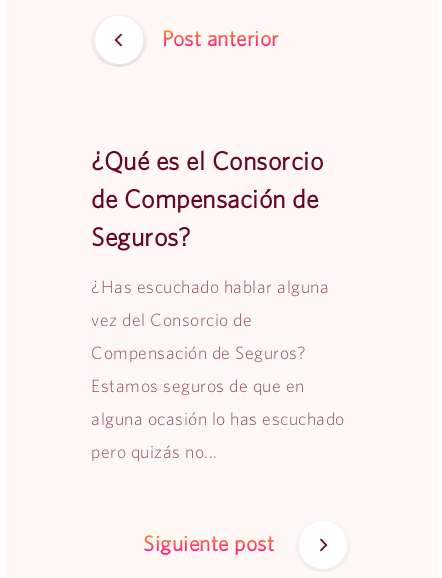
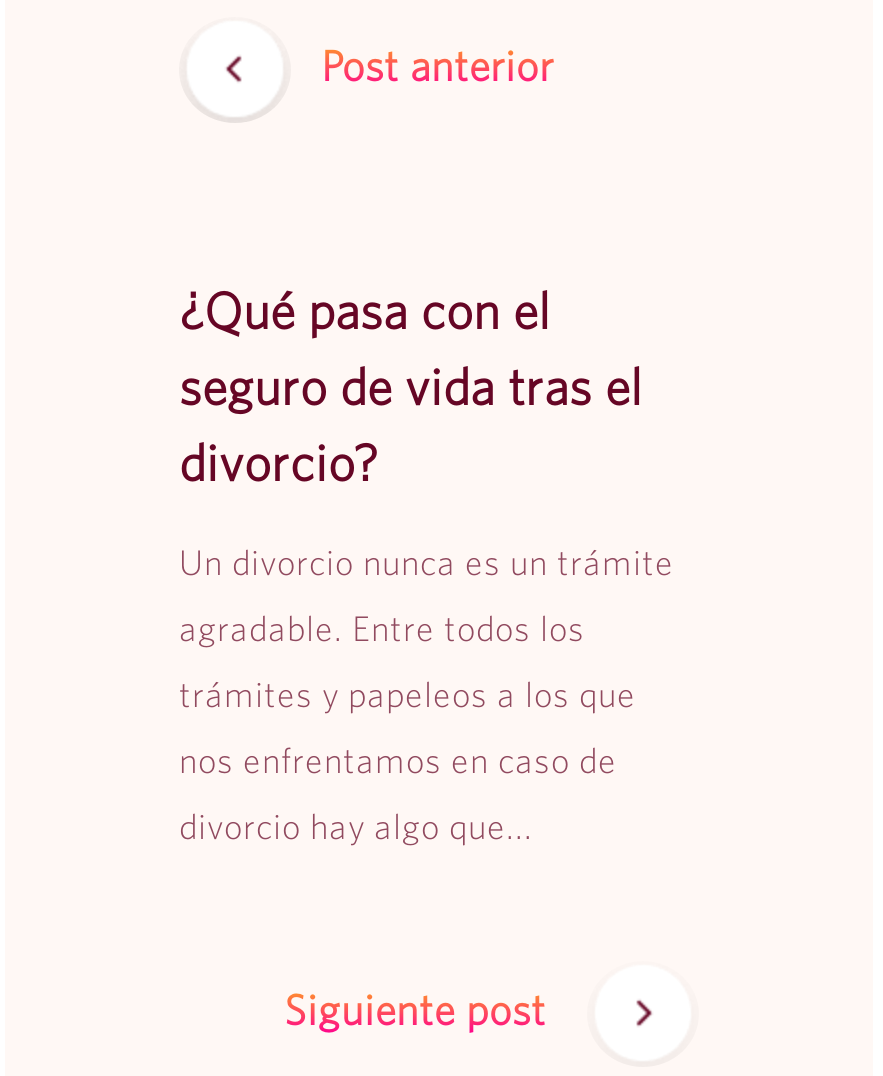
- ¿Qué es el Consorcio
- de Compensación de
- Seguros?
- ¿Has escuchado hablar alguna
- vez del Consorcio de
- Compensación de Seguros?
- Estamos seguros de que en
- alguna ocasión lo has escuchado
- pero quizás no...
+ ¿Qué pasa con el
+ seguro de vida tras el
+ divorcio?
+ Un divorcio nunca es un trámite
+ agradable. Entre todos los
+ trámites y papeleos a los que
+ nos enfrentamos en caso de
+ divorcio hay algo que...
